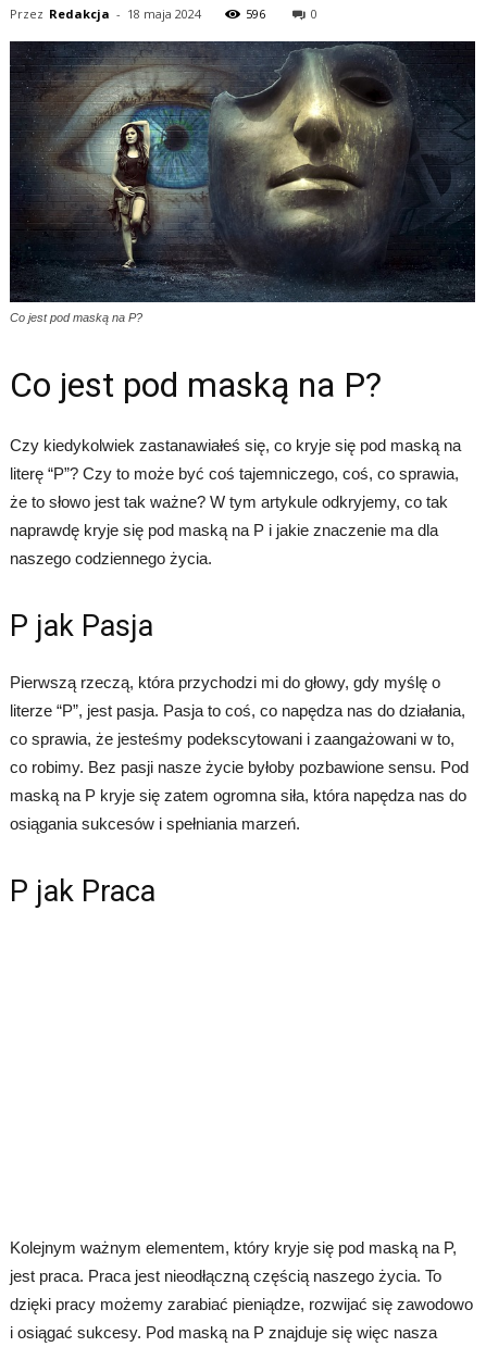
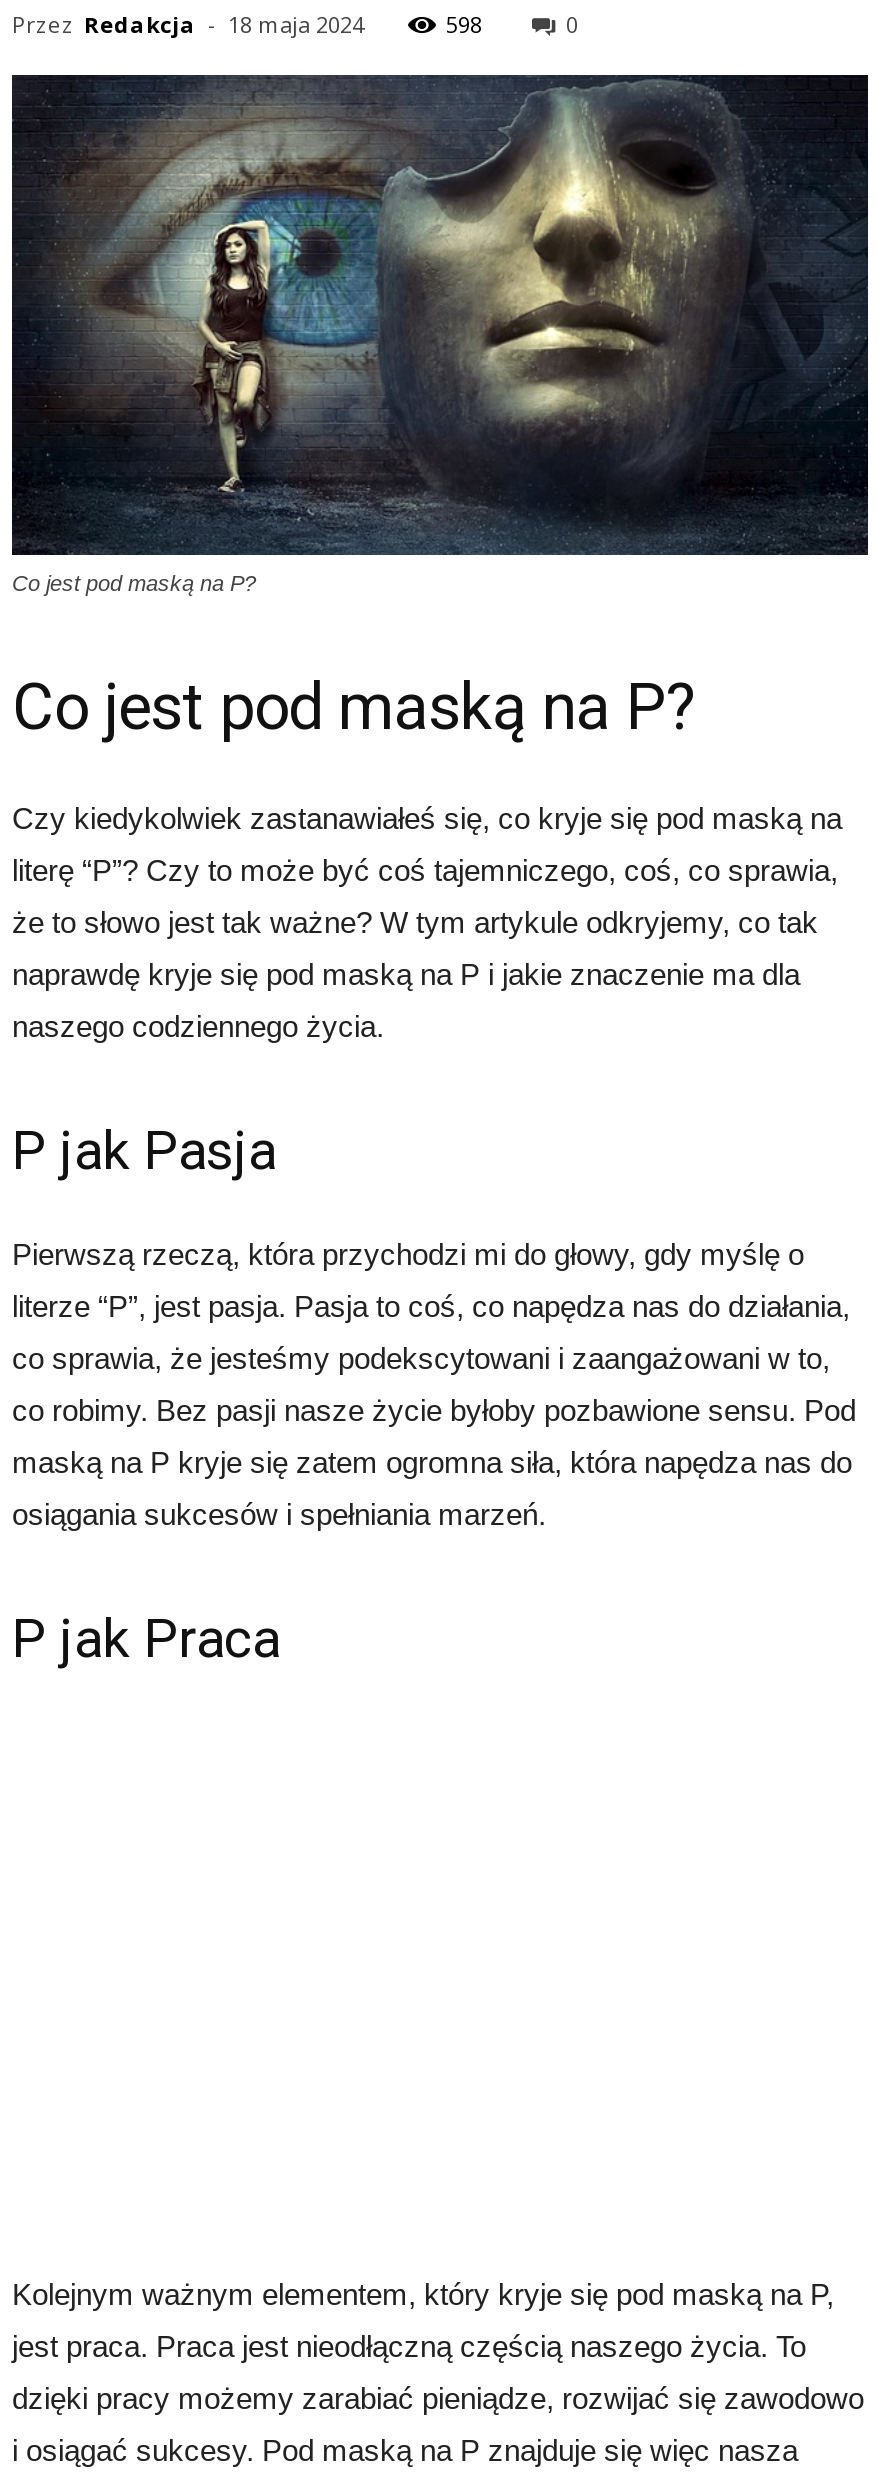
- 596
+ 598
